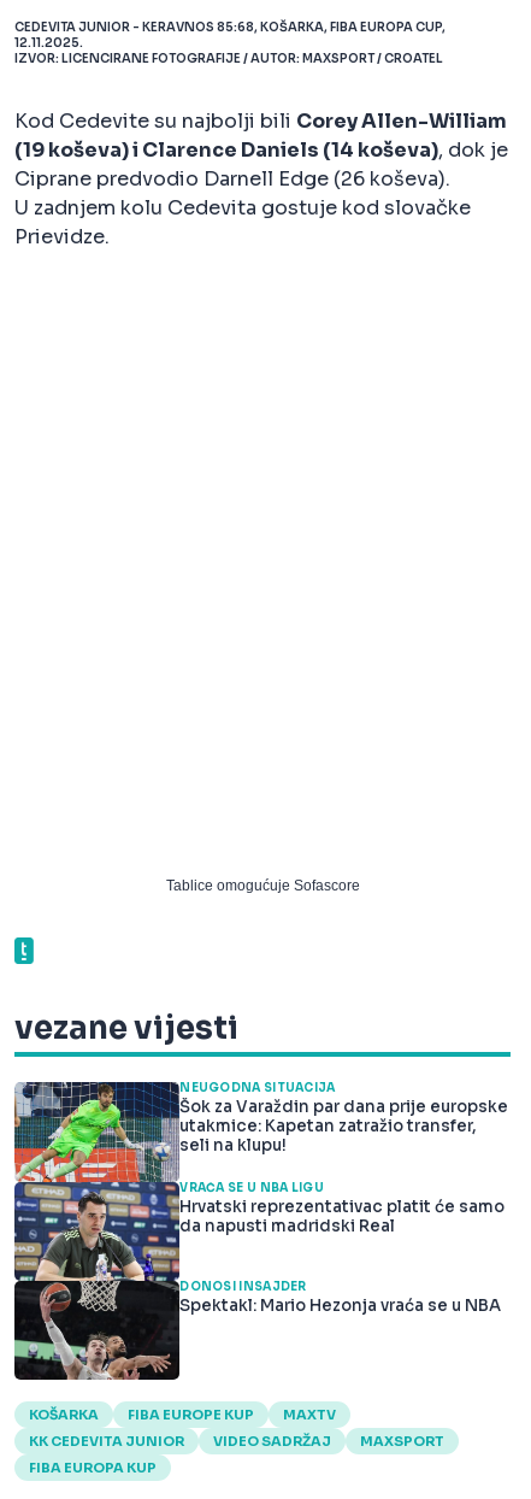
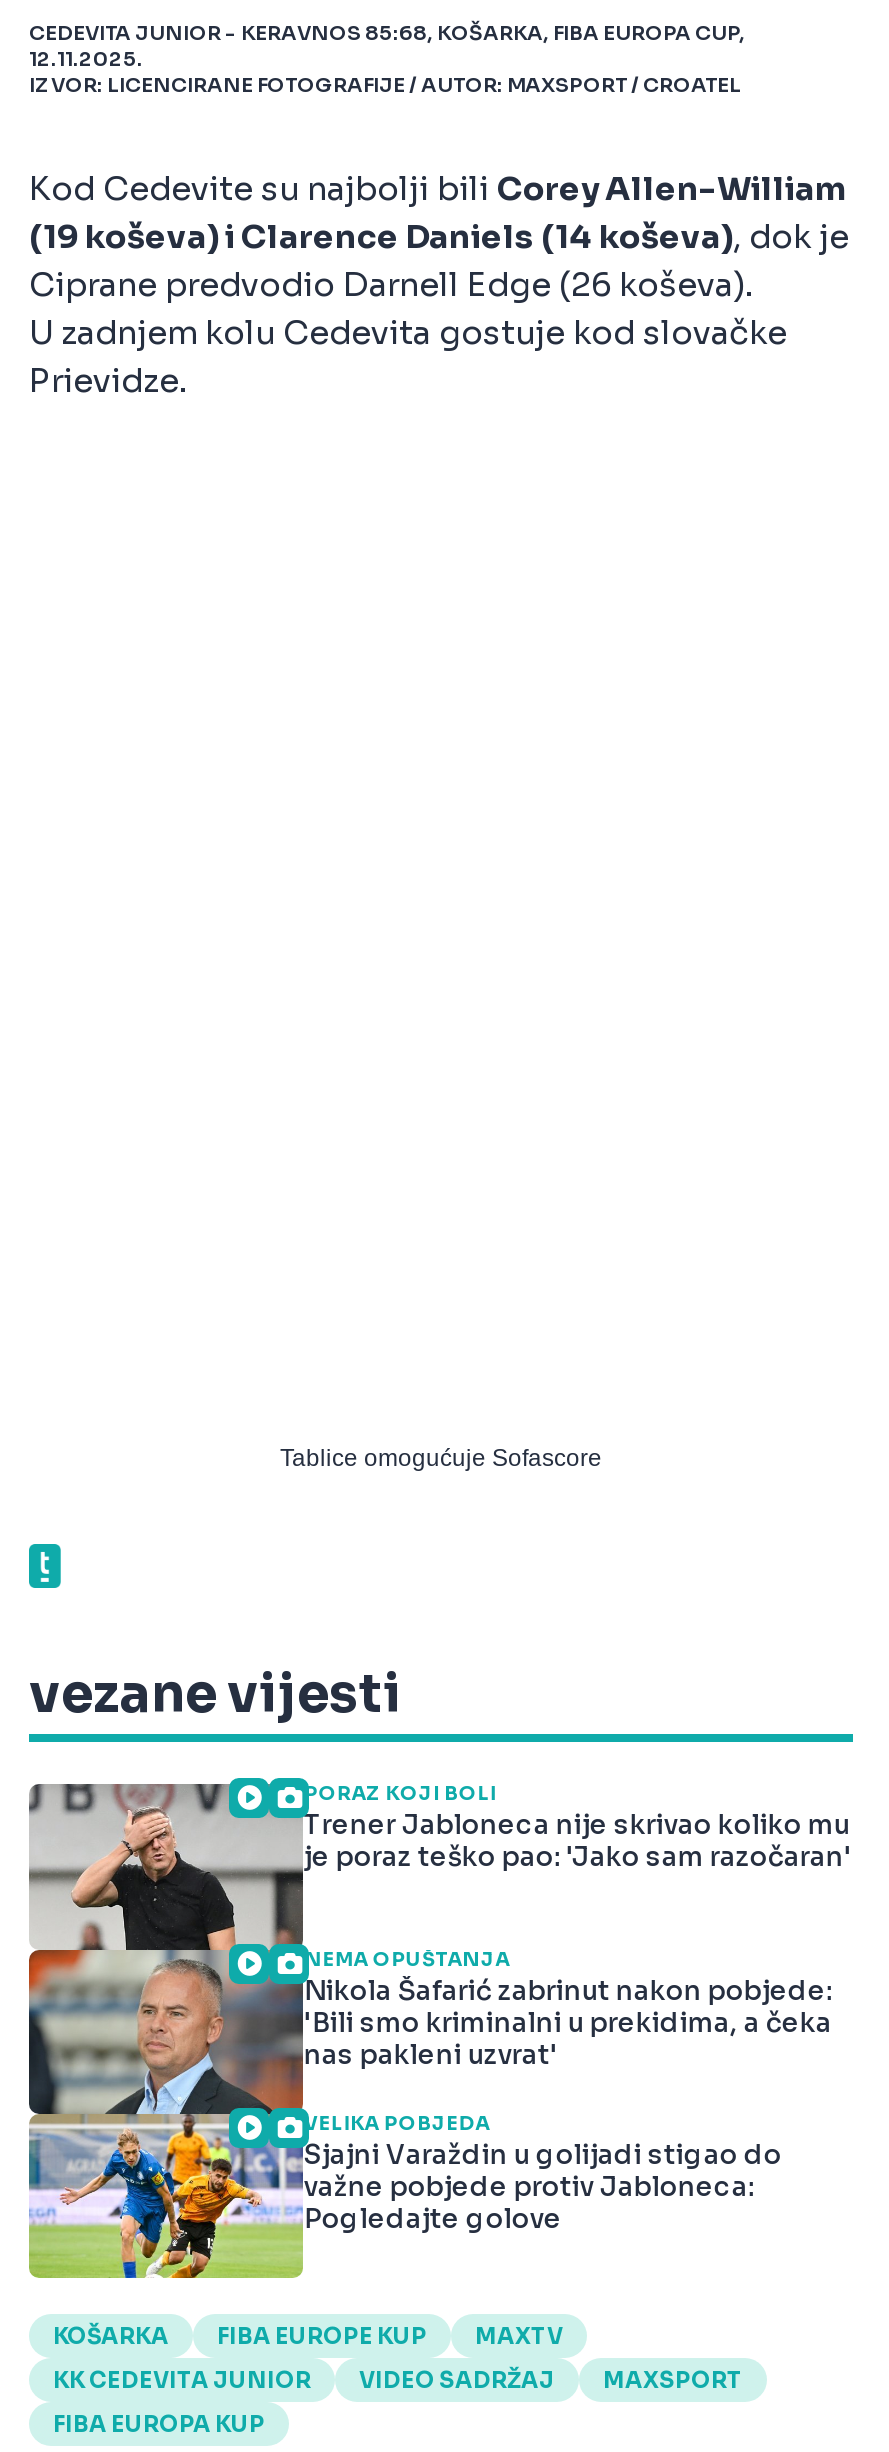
- [image]
- NEUGODNA SITUACIJA
- Šok za Varaždin par dana prije europske
- utakmice: Kapetan zatražio transfer,
- seli na klupu!
+ [image]
+ PORAZ KOJI BOLI
+ Trener Jabloneca nije skrivao koliko mu
+ je poraz teško pao: 'Jako sam razočaran'

- VRAĆA SE U NBA LIGU
- Hrvatski reprezentativac platit će samo
- da napusti madridski Real
+ NEMA OPUŠTANJA
+ Nikola Šafarić zabrinut nakon pobjede:
+ 'Bili smo kriminalni u prekidima, a čeka
+ nas pakleni uzvrat'

- DONOSI INSAJDER
- Spektakl: Mario Hezonja vraća se u NBA
+ VELIKA POBJEDA
+ Sjajni Varaždin u golijadi stigao do
+ važne pobjede protiv Jabloneca:
+ Pogledajte golove
